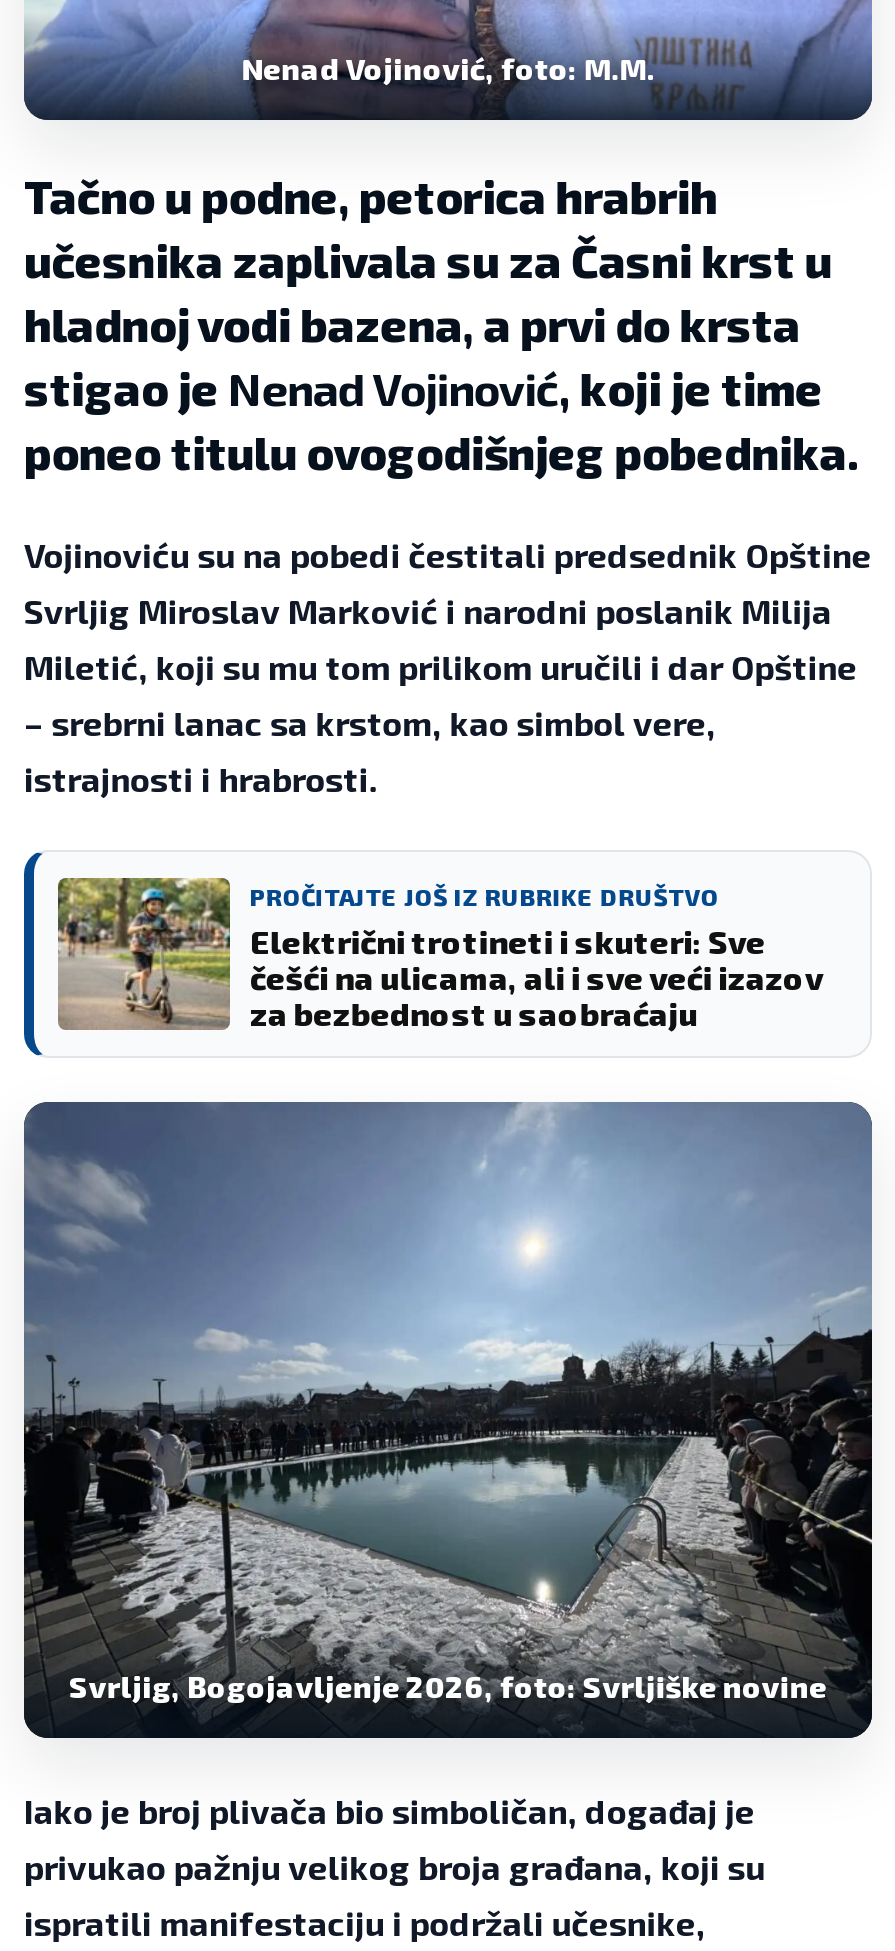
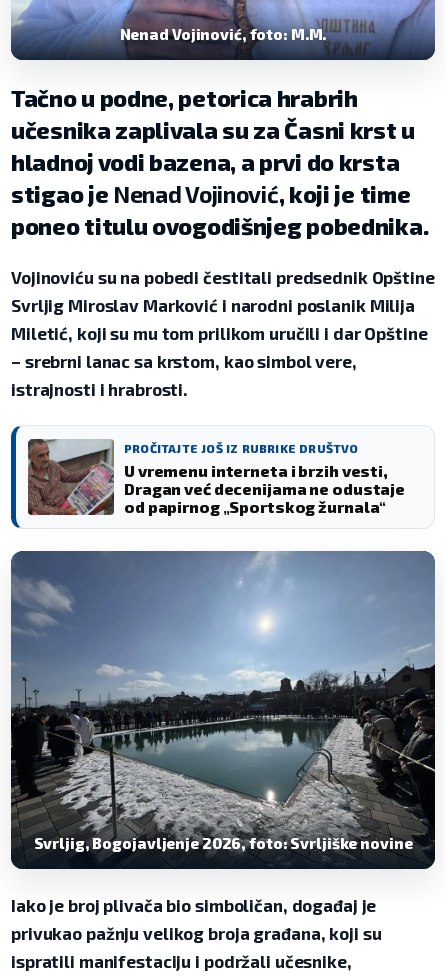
- [image]
- Električni trotineti i skuteri: Sve
- češći na ulicama, ali i sve veći izazov
- za bezbednost u saobraćaju
+ [image]
+ U vremenu interneta i brzih vesti,
+ Dragan već decenijama ne odustaje
+ od papirnog „Sportskog žurnala“
